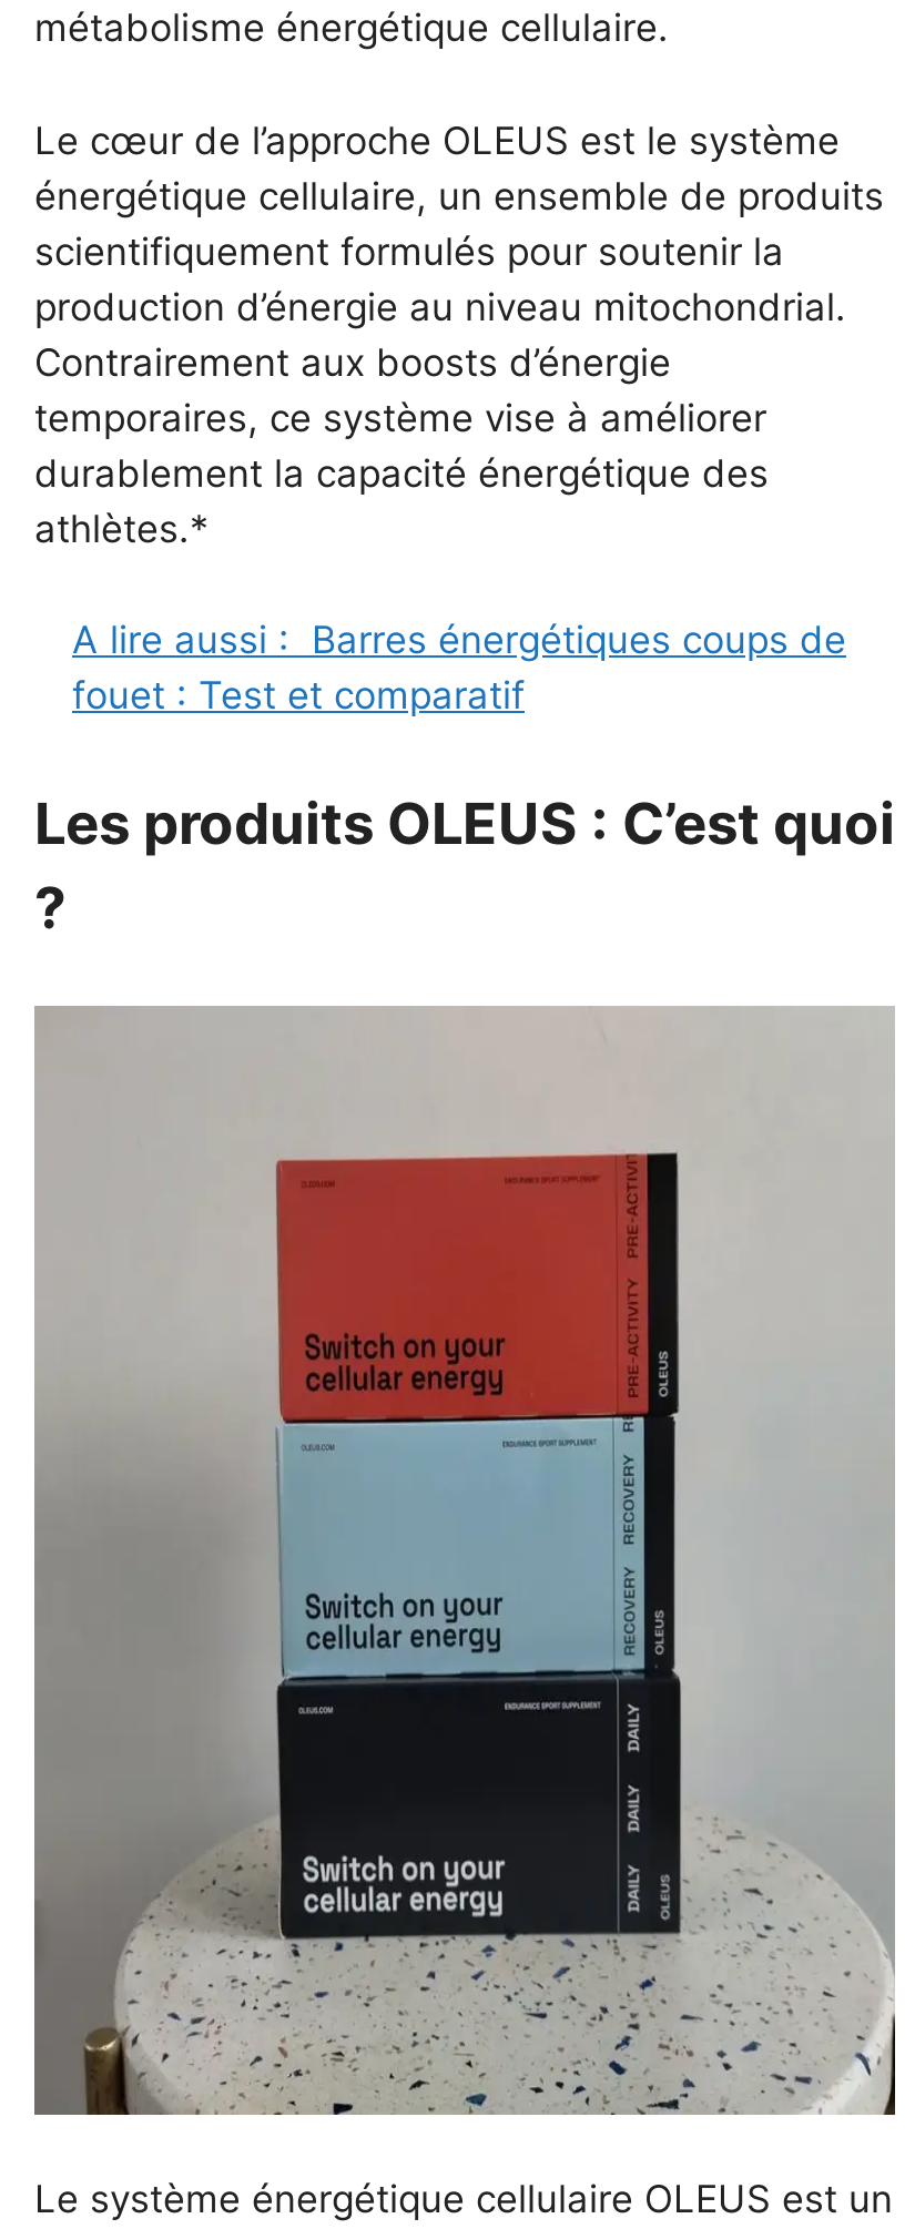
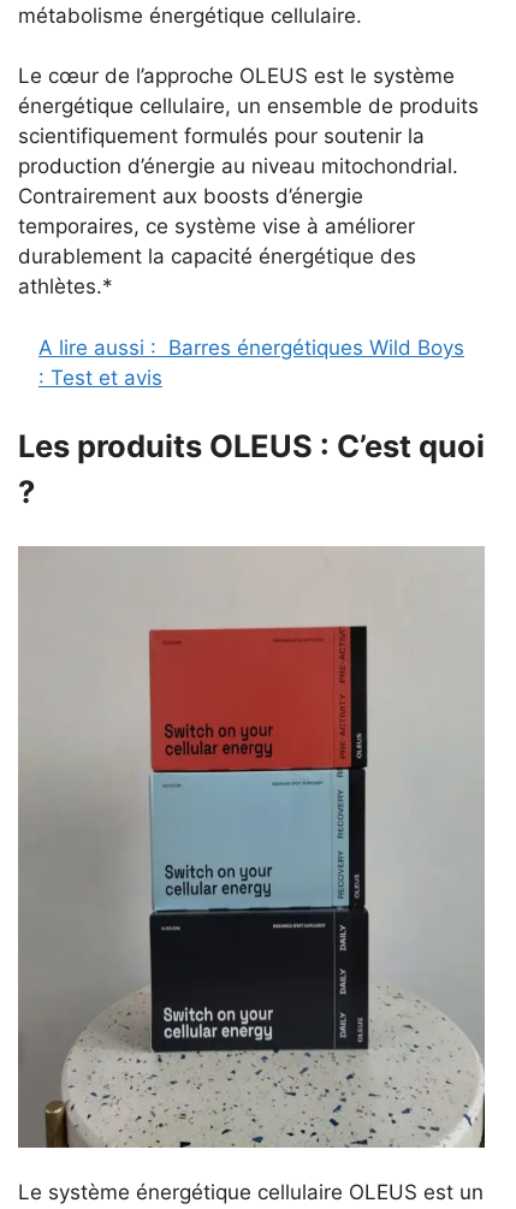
- A lire aussi : Barres énergétiques coups de
- fouet : Test et comparatif
+ A lire aussi : Barres énergétiques Wild Boys
+ : Test et avis
